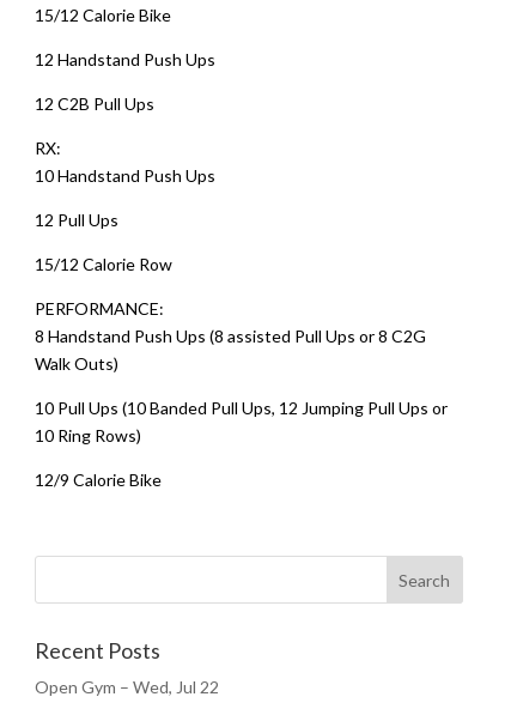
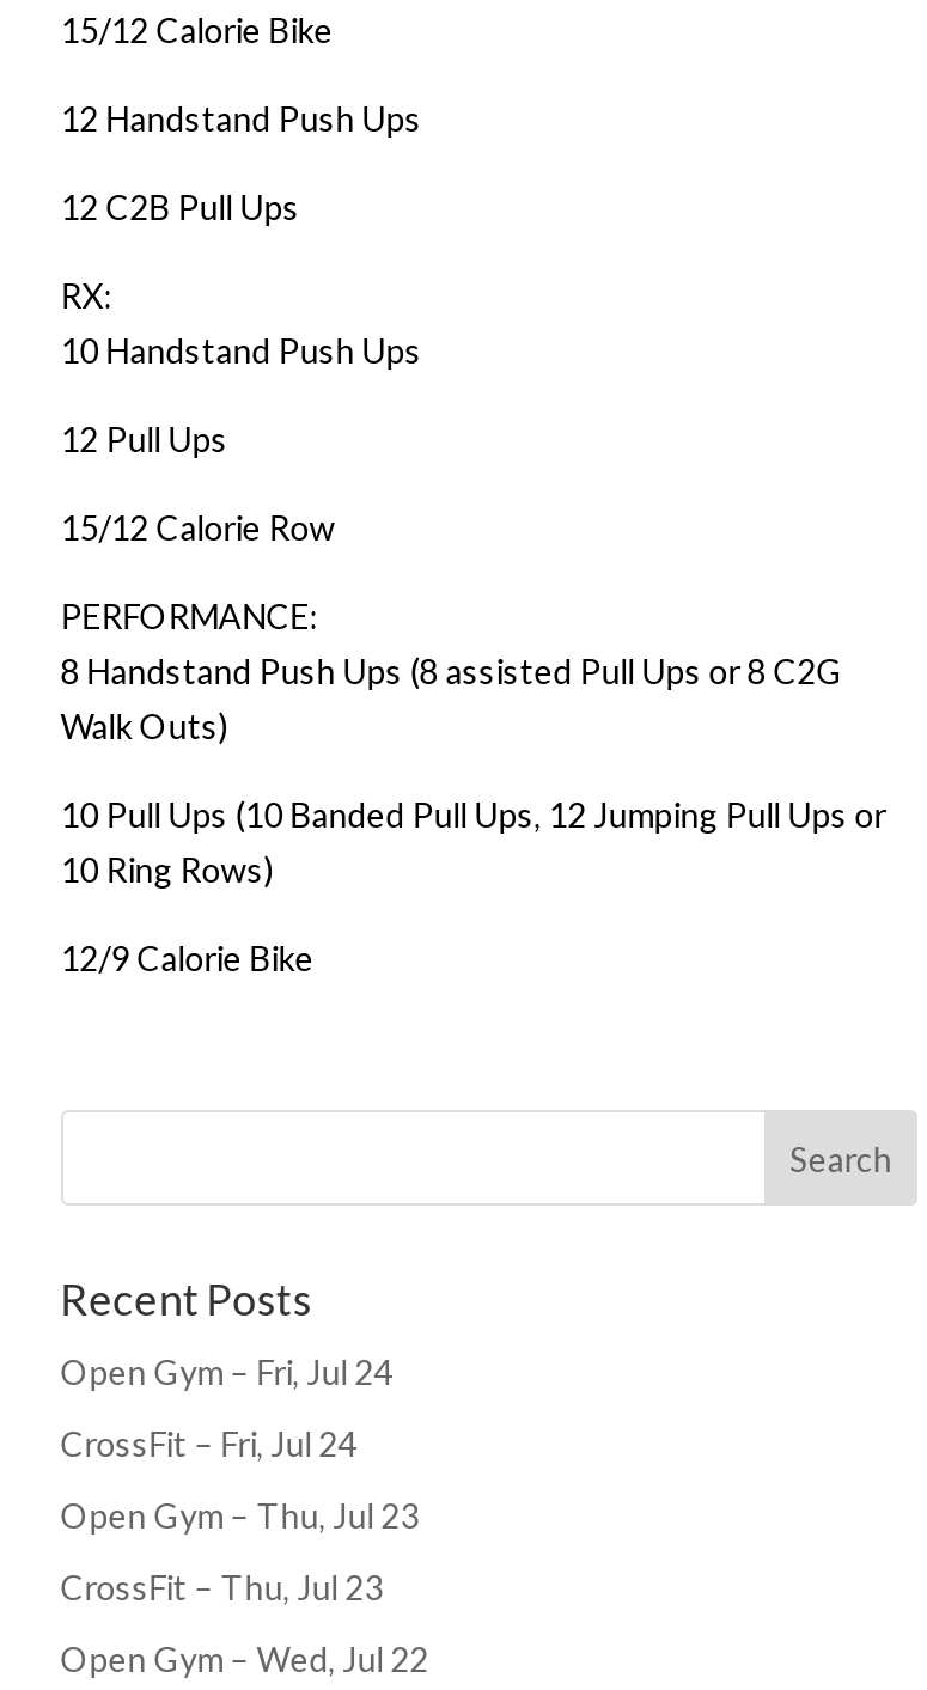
+ Open Gym – Fri, Jul 24
+ CrossFit – Fri, Jul 24
+ Open Gym – Thu, Jul 23
+ CrossFit – Thu, Jul 23
